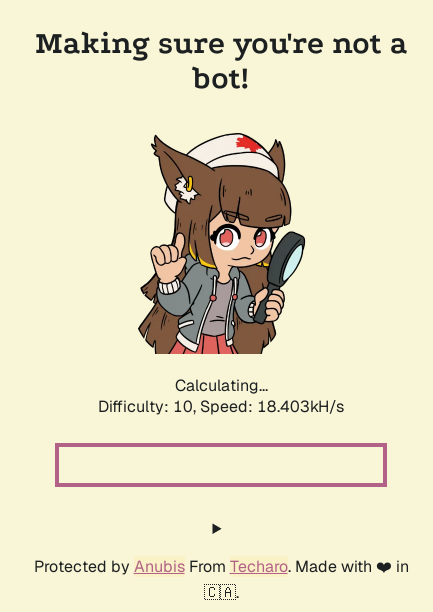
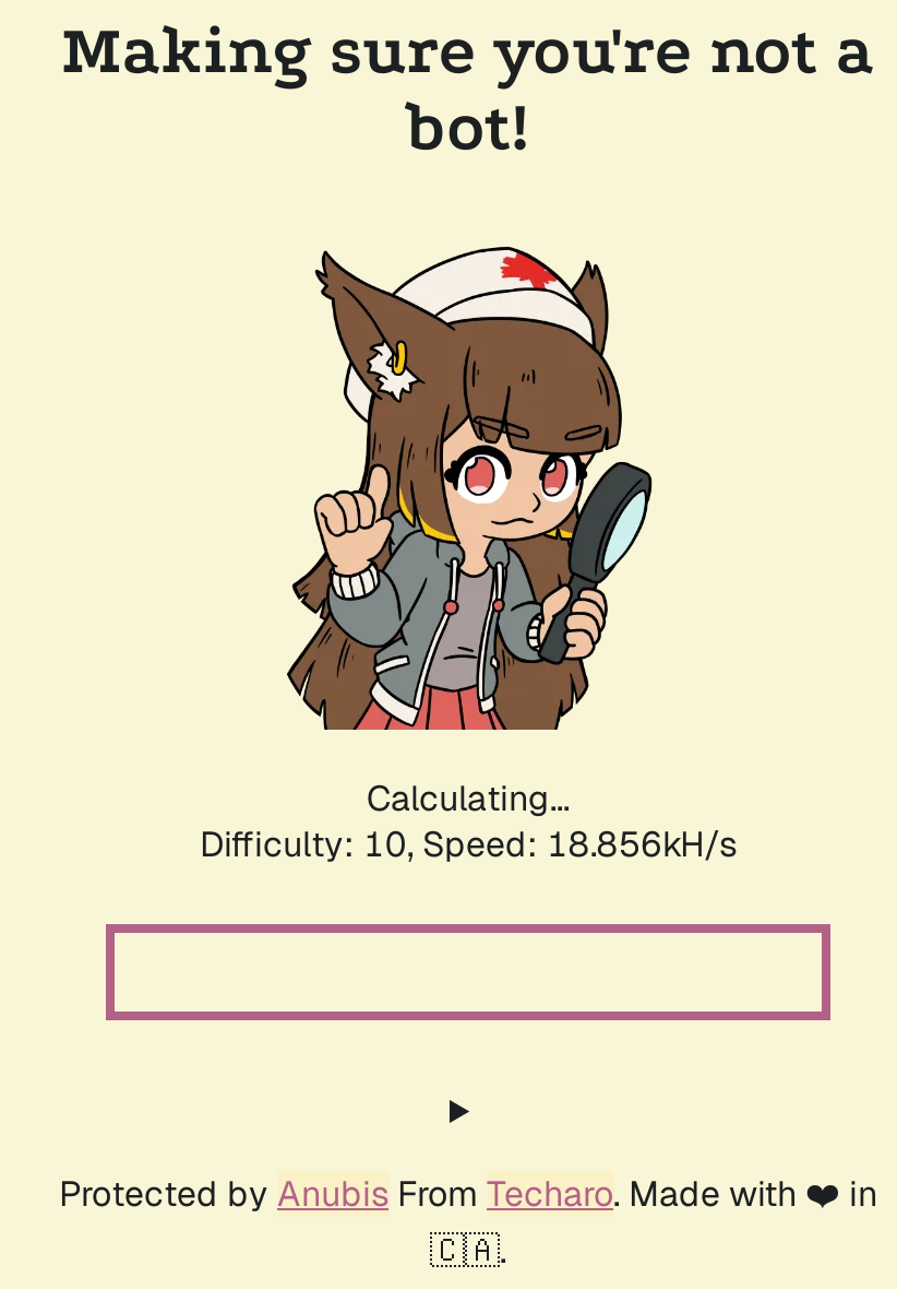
- Difficulty: 10, Speed: 18.403kH/s
+ Difficulty: 10, Speed: 18.856kH/s
